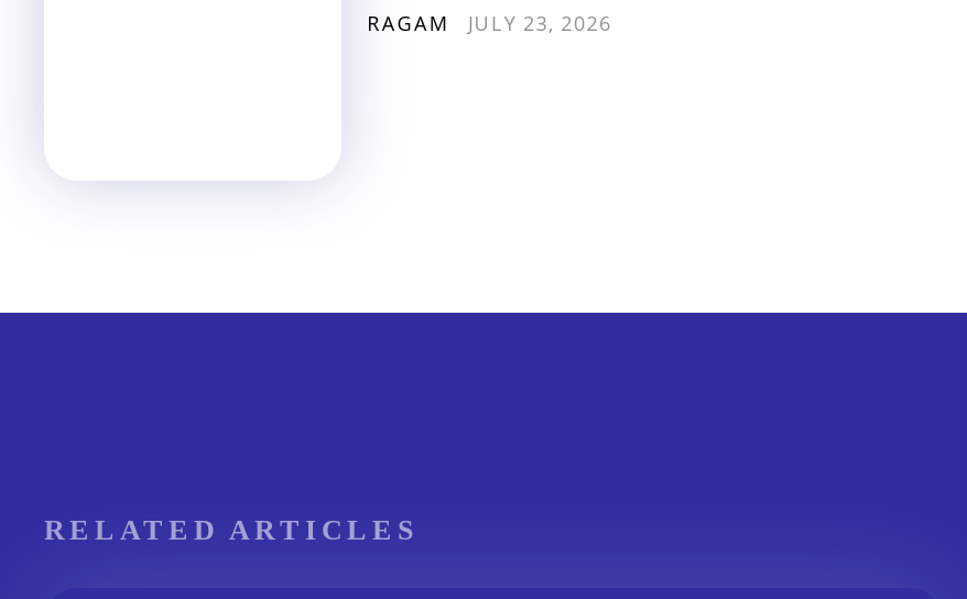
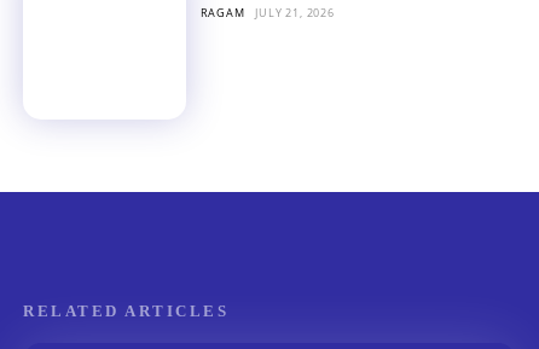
- RAGAM JULY 23, 2026
+ RAGAM JULY 21, 2026
